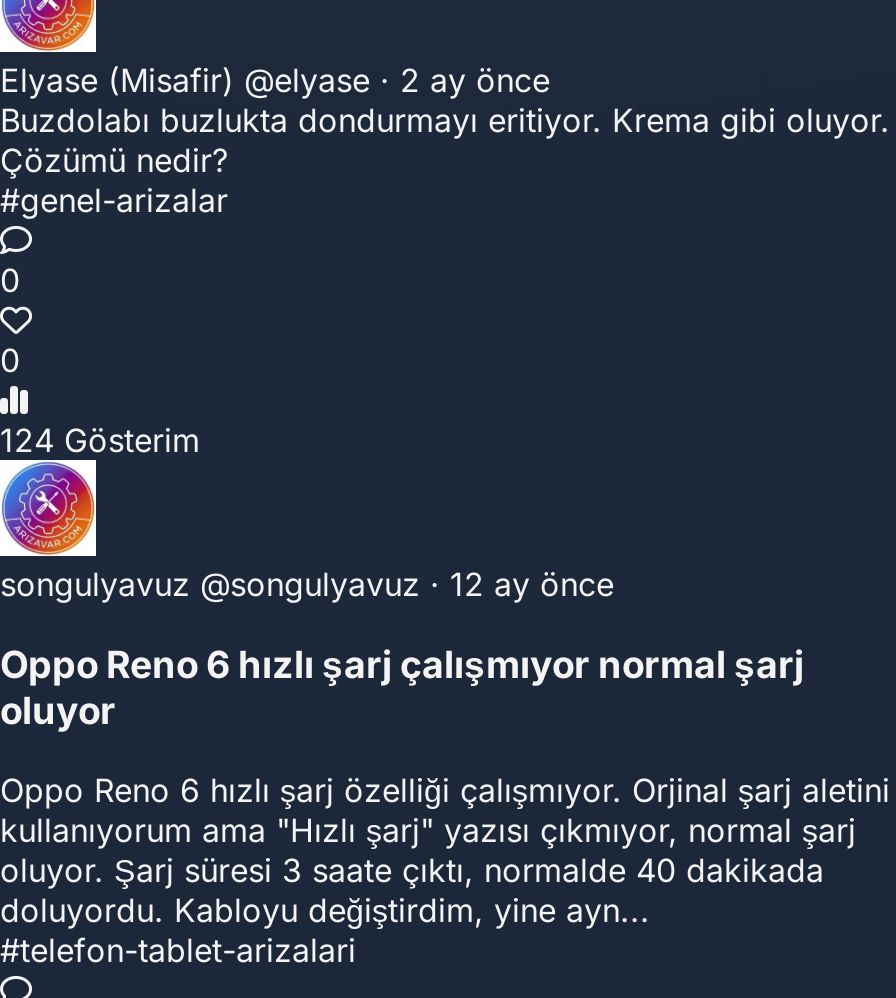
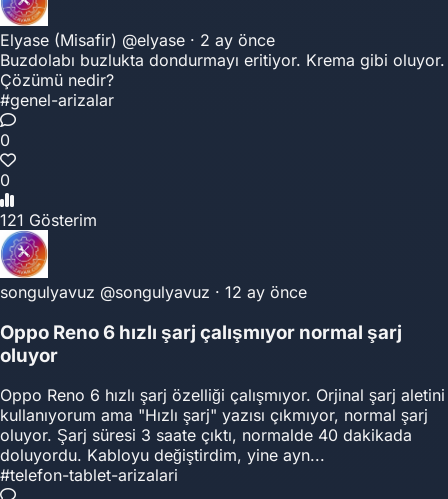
- 124 Gösterim
+ 121 Gösterim
